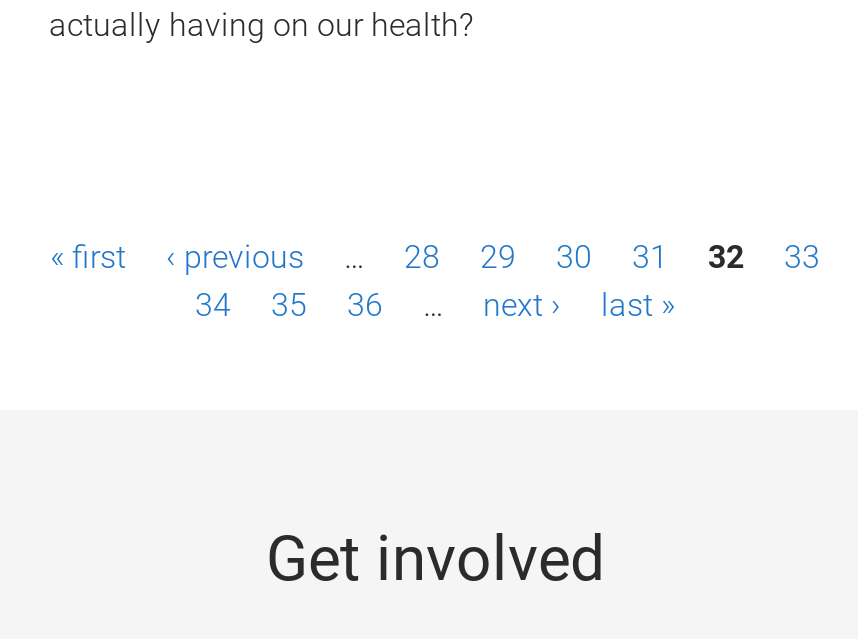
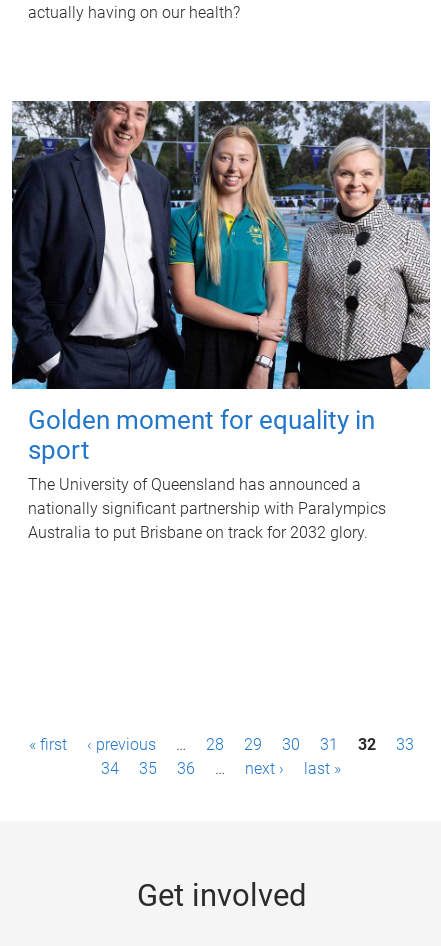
+ [image]
+ Golden moment for equality in
+ sport
+ The University of Queensland has announced a
+ nationally significant partnership with Paralympics
+ Australia to put Brisbane on track for 2032 glory.
